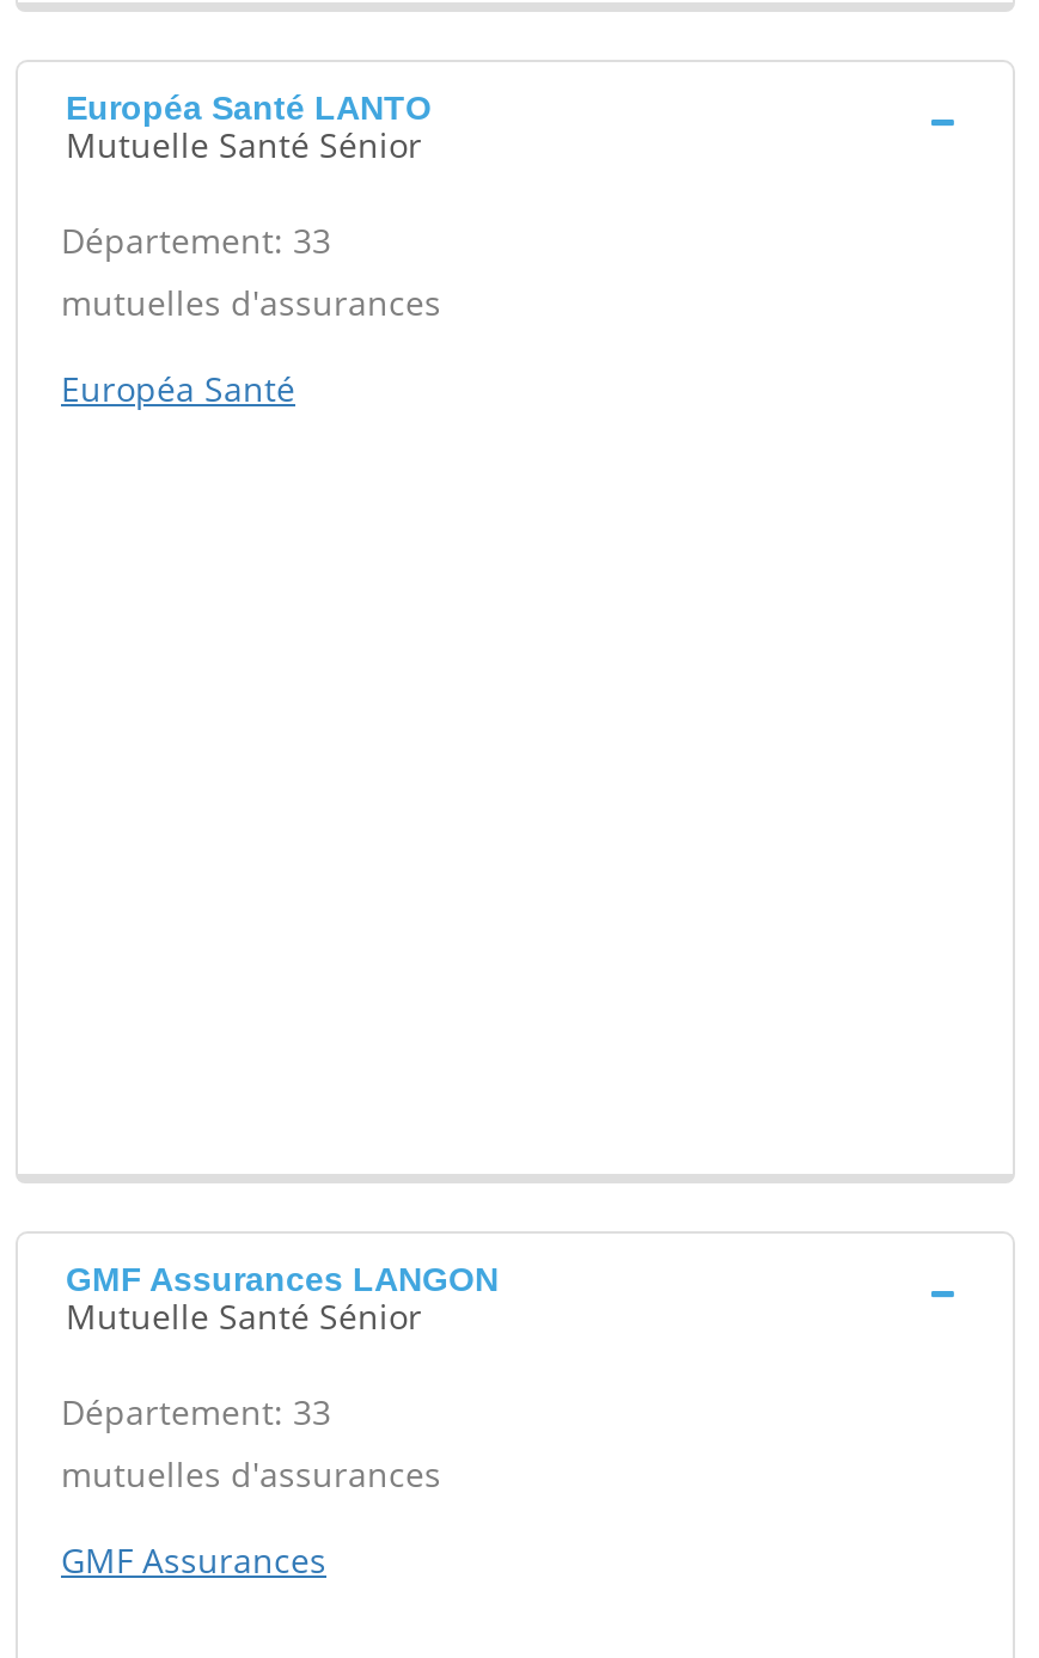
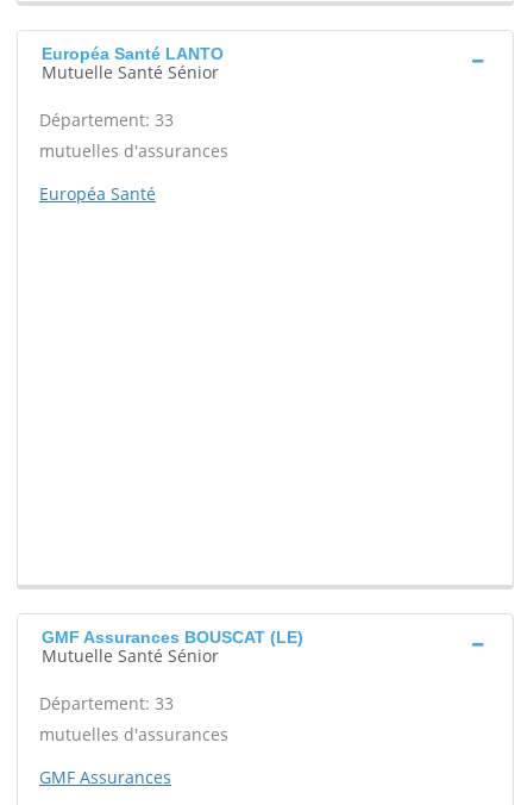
- GMF Assurances LANGON
+ GMF Assurances BOUSCAT (LE)
